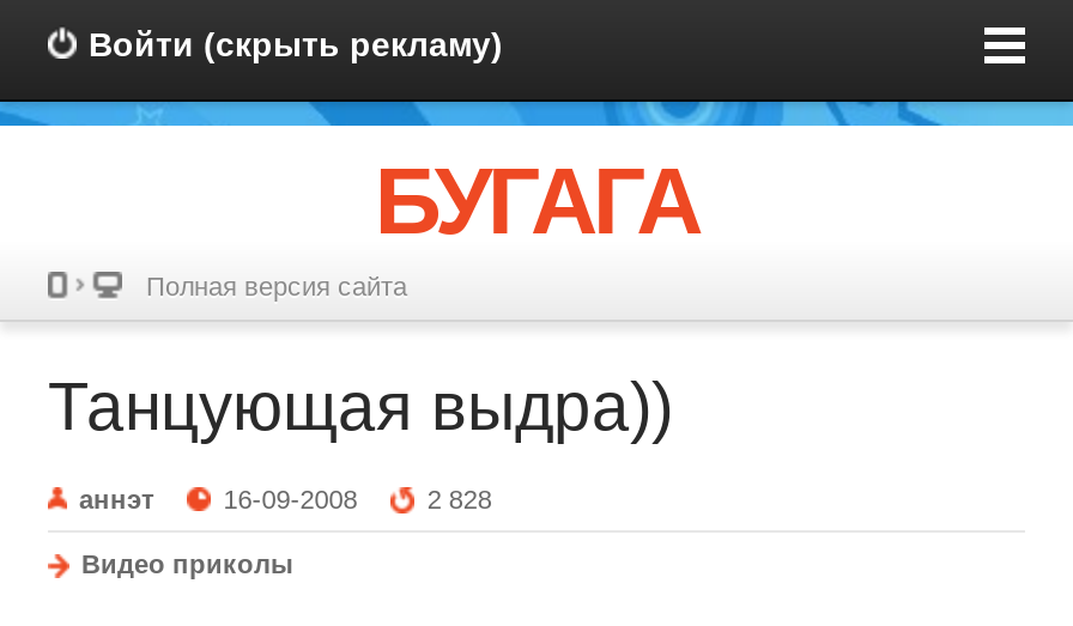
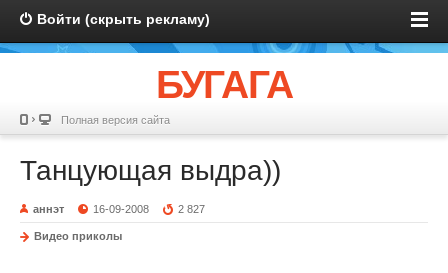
- 2 828
+ 2 827
